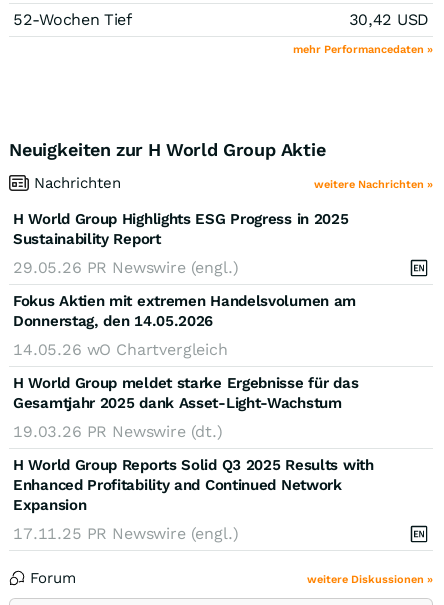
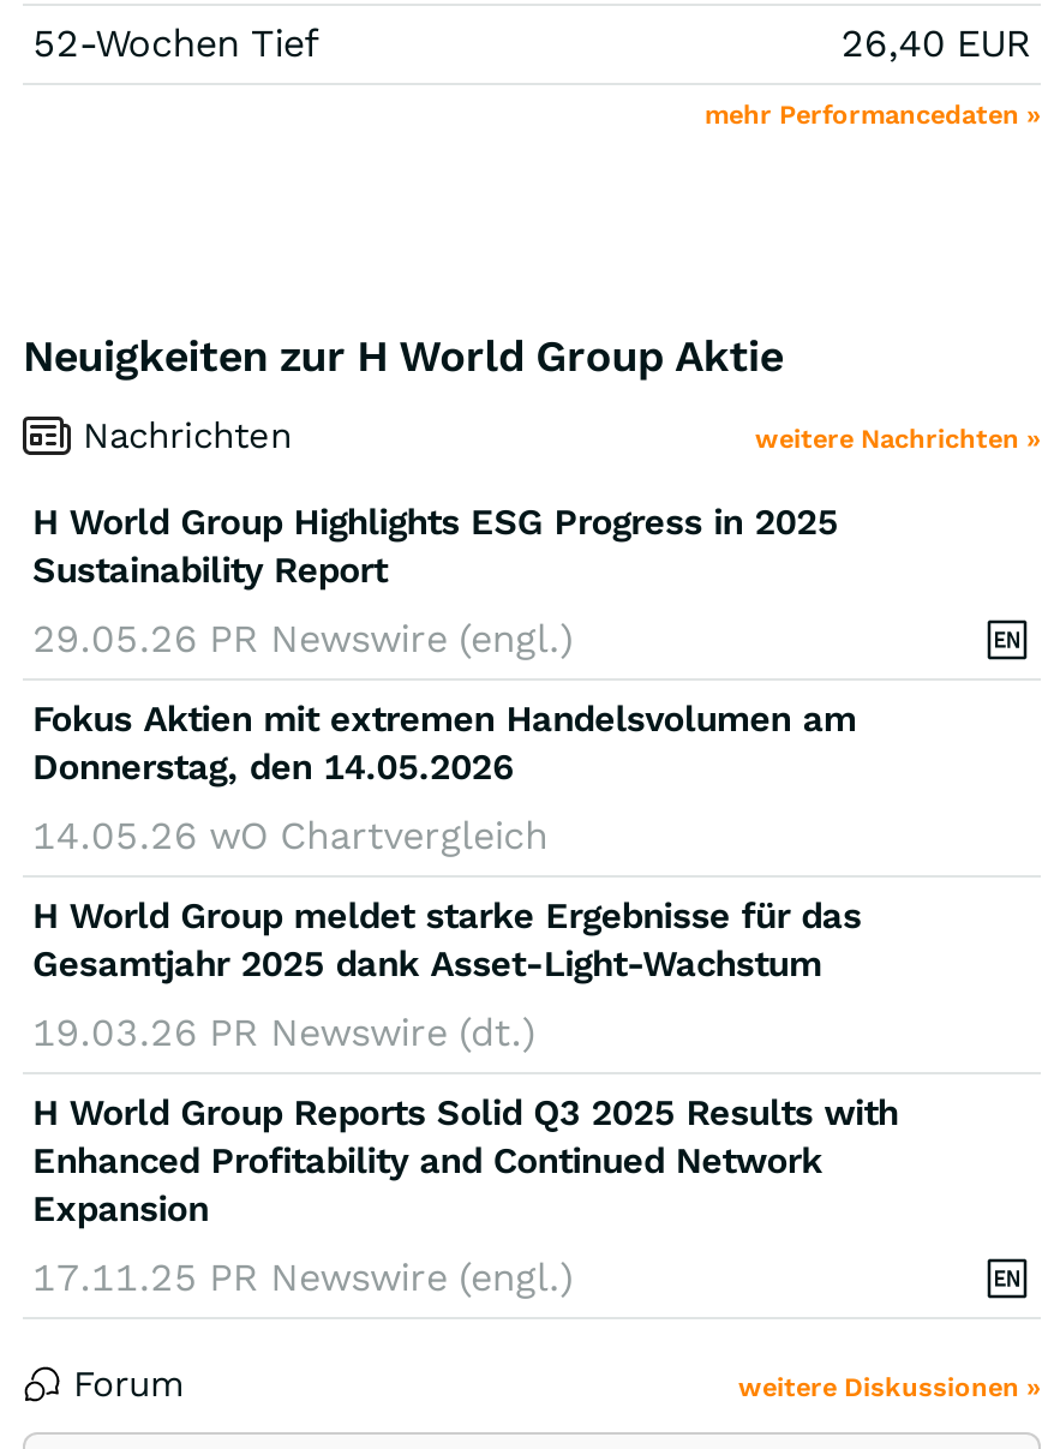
- 30,42 USD
+ 26,40 EUR
